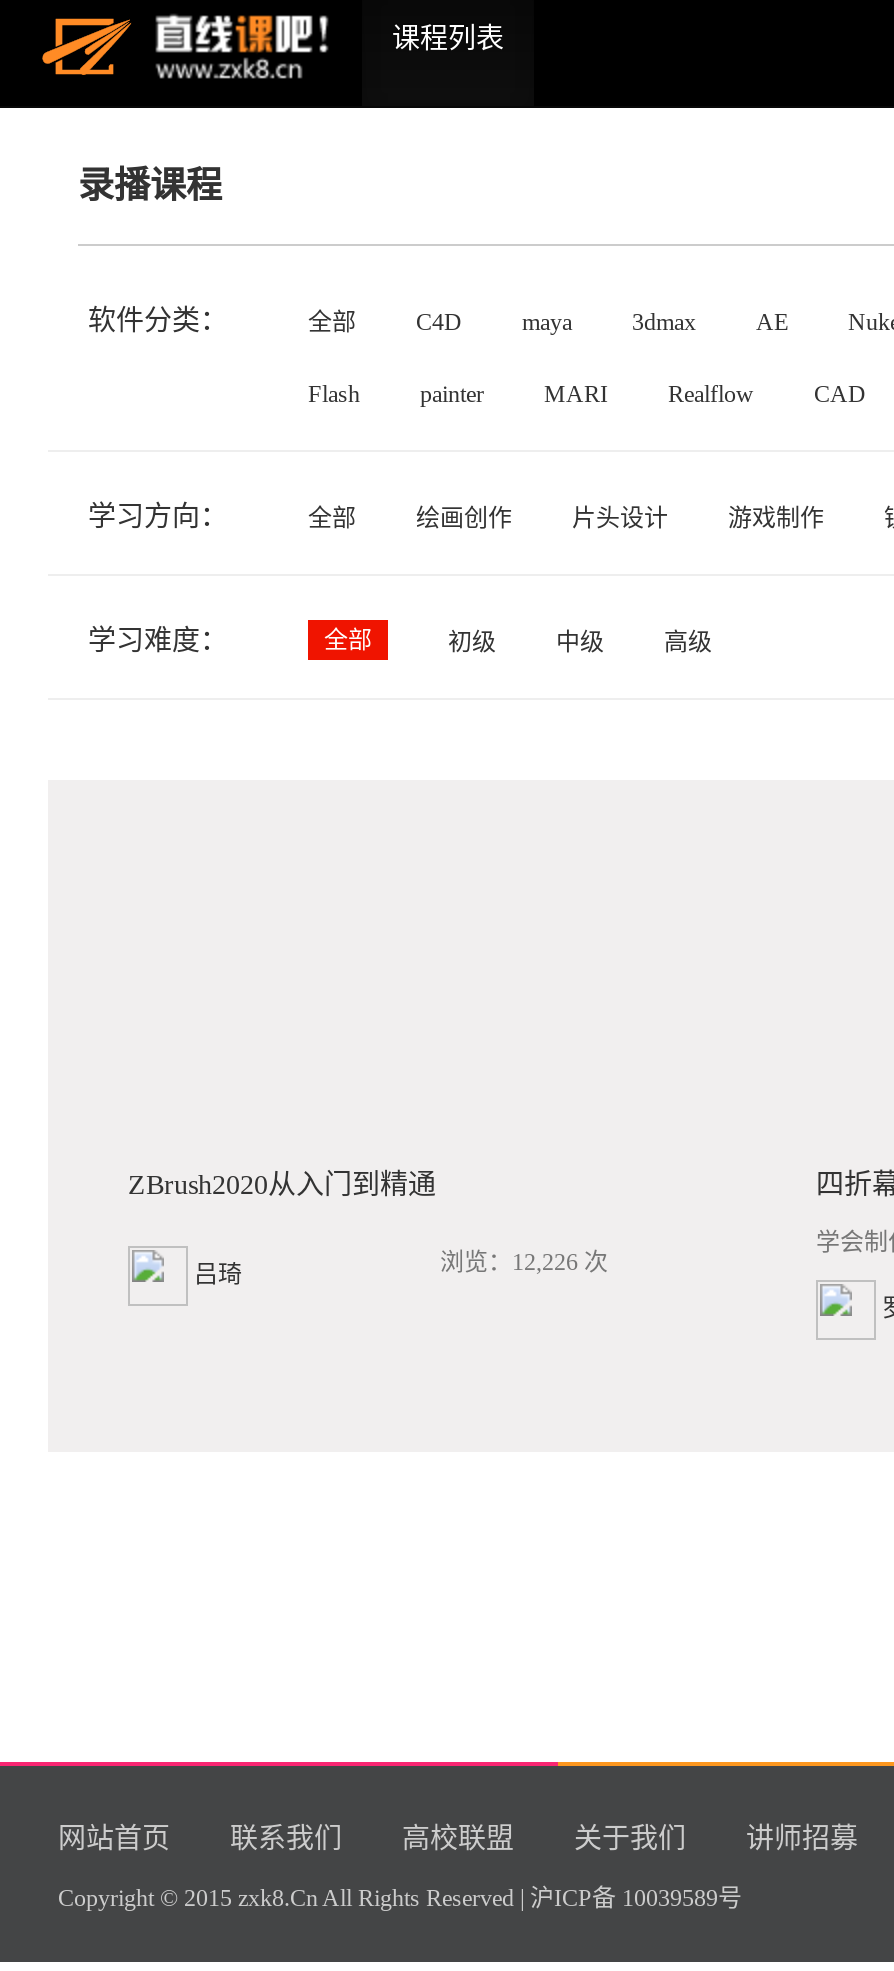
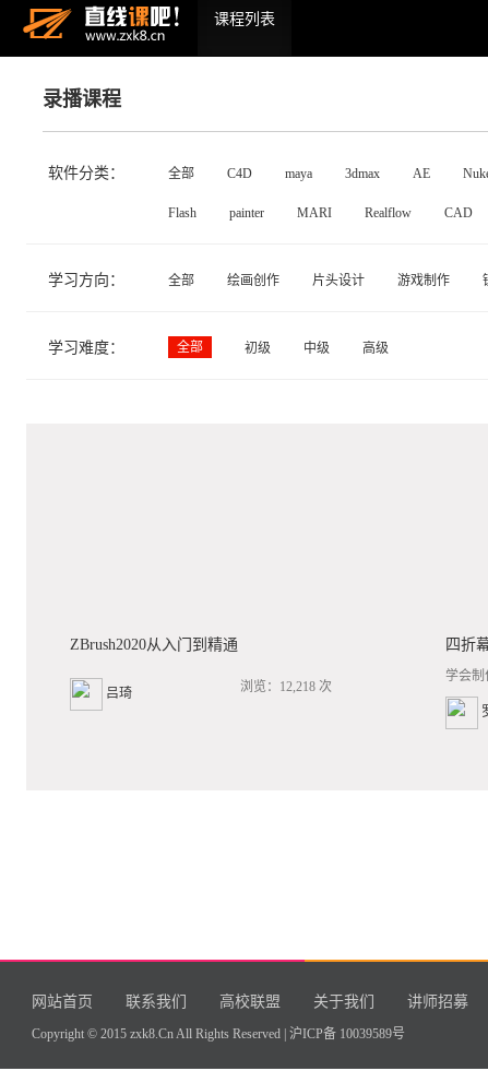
- 浏览：12,226 次
+ 浏览：12,218 次
